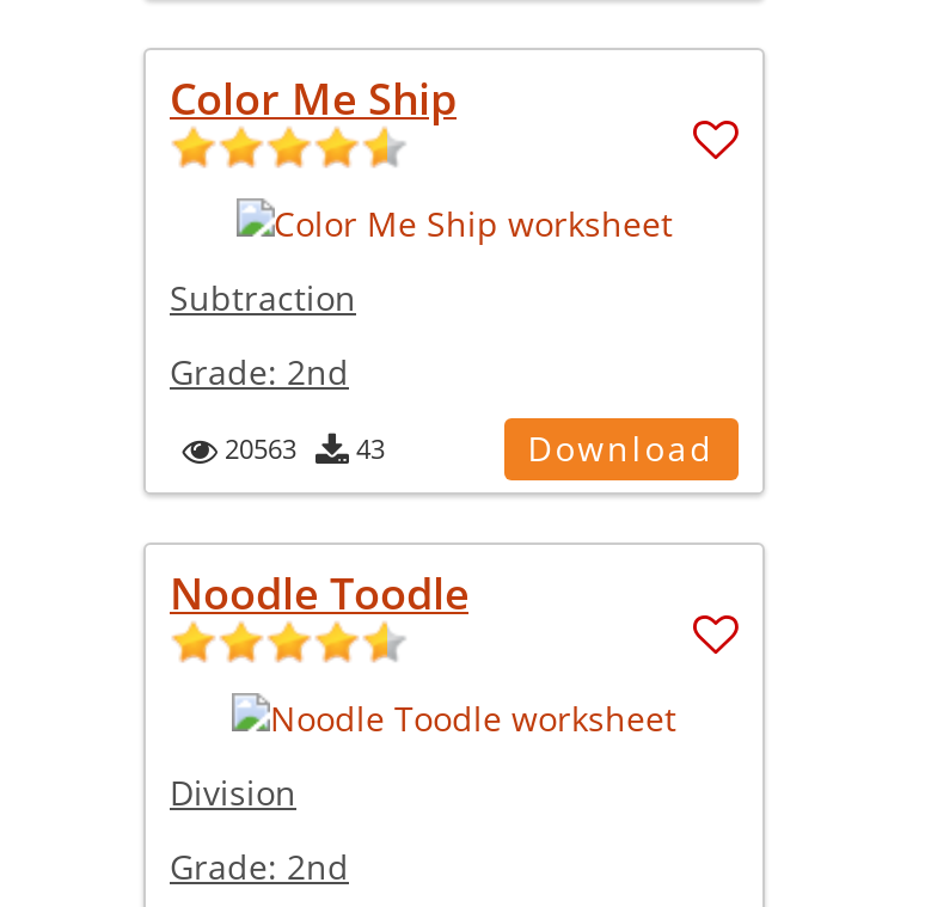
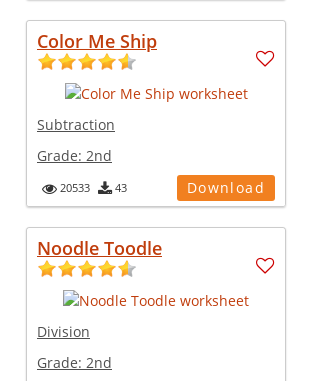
- 20563 43
+ 20533 43
